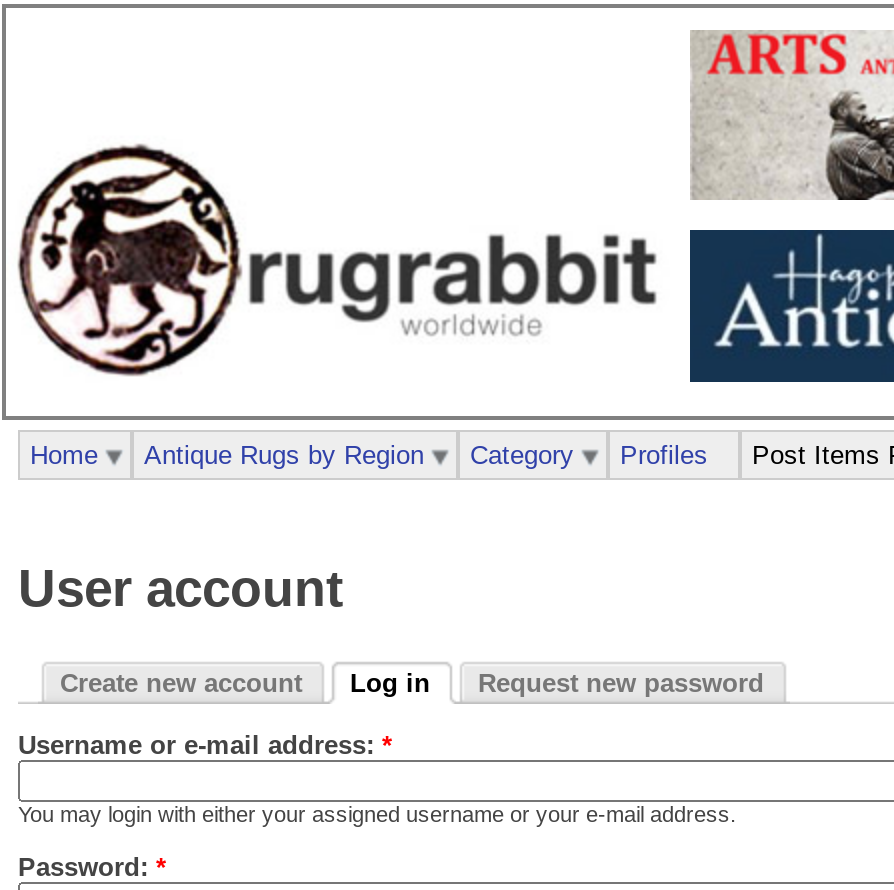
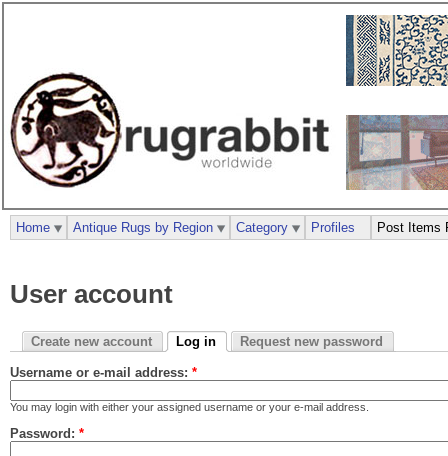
- [image]
+ [image]

- [image]
+ [image]
